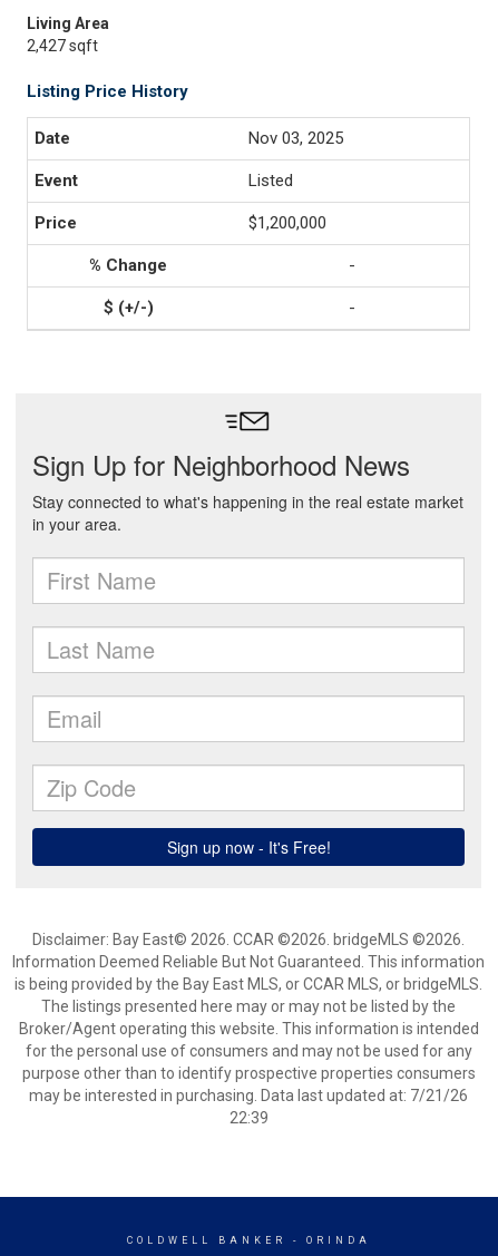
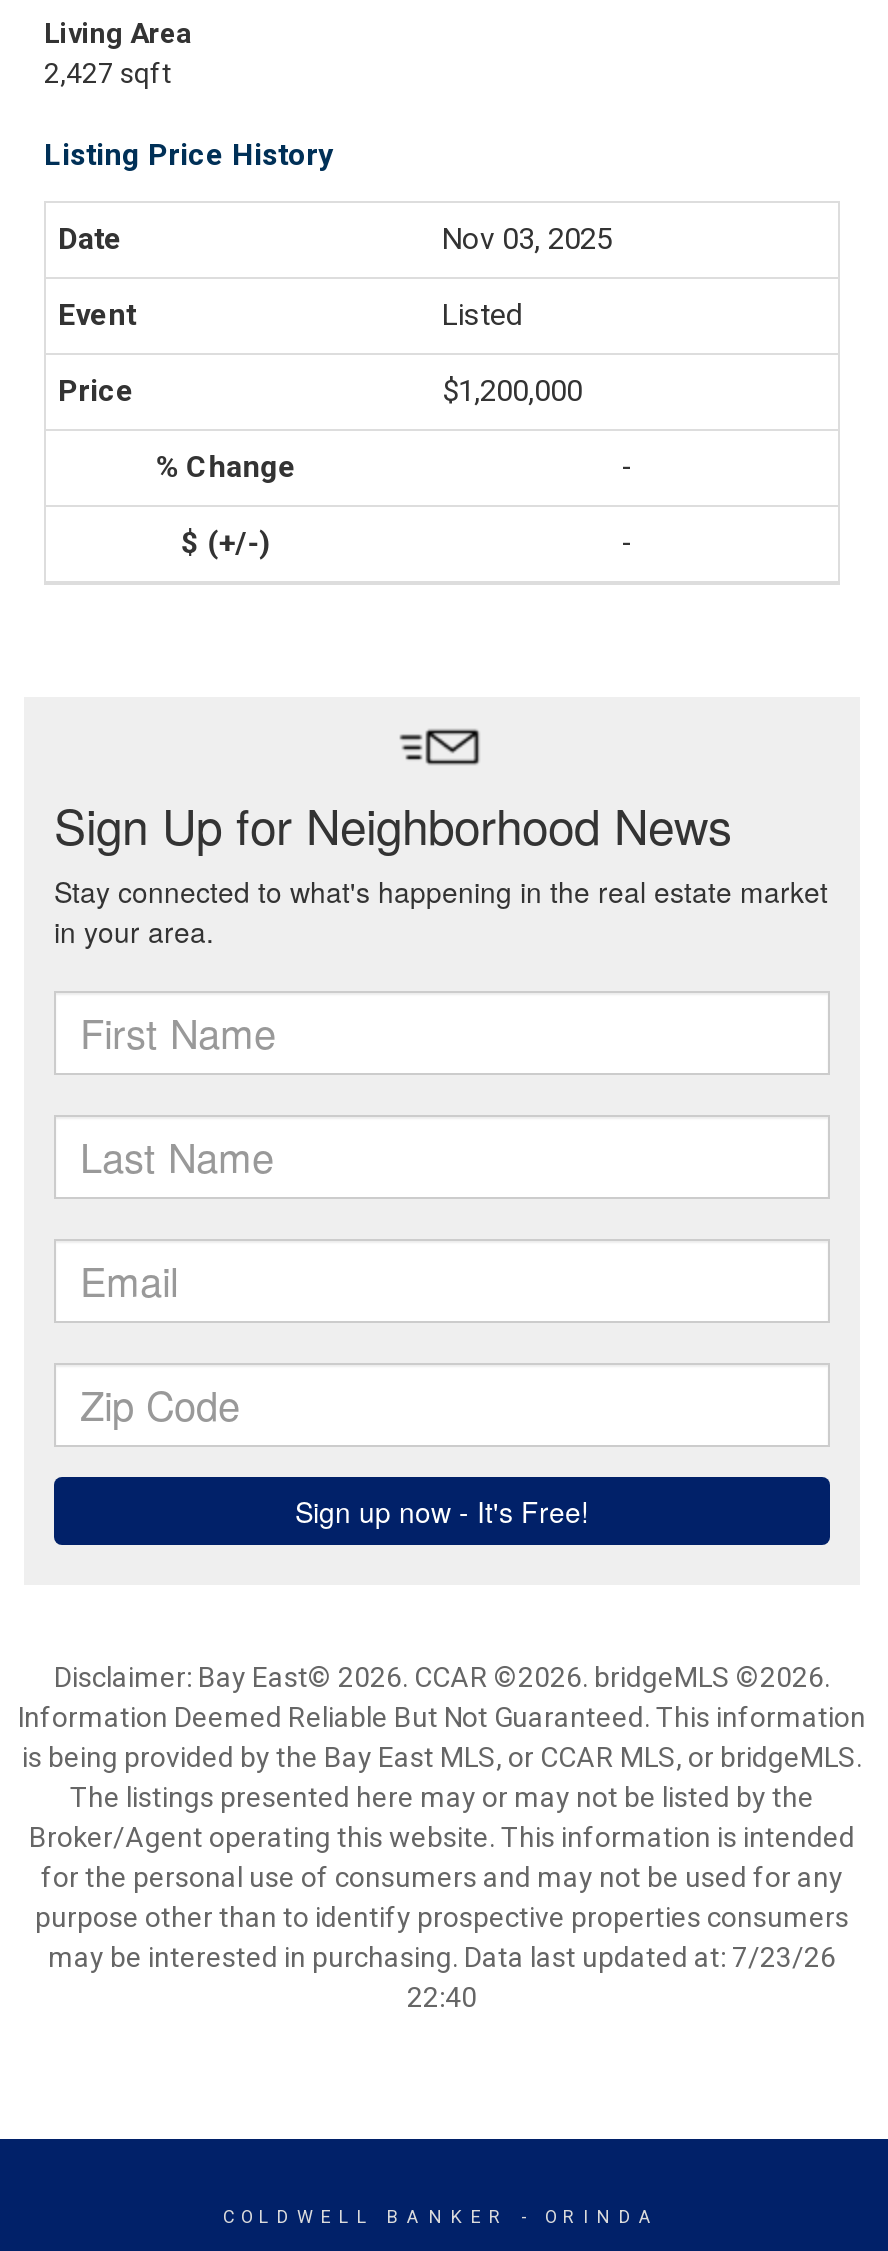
- may be interested in purchasing. Data last updated at: 7/21/26
+ may be interested in purchasing. Data last updated at: 7/23/26

- 22:39
+ 22:40
